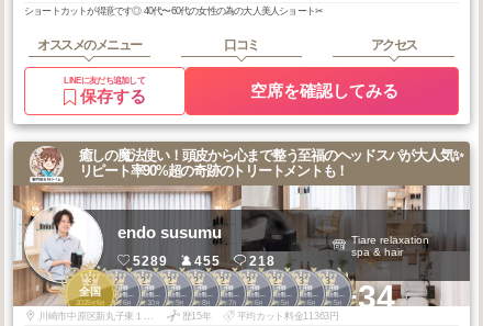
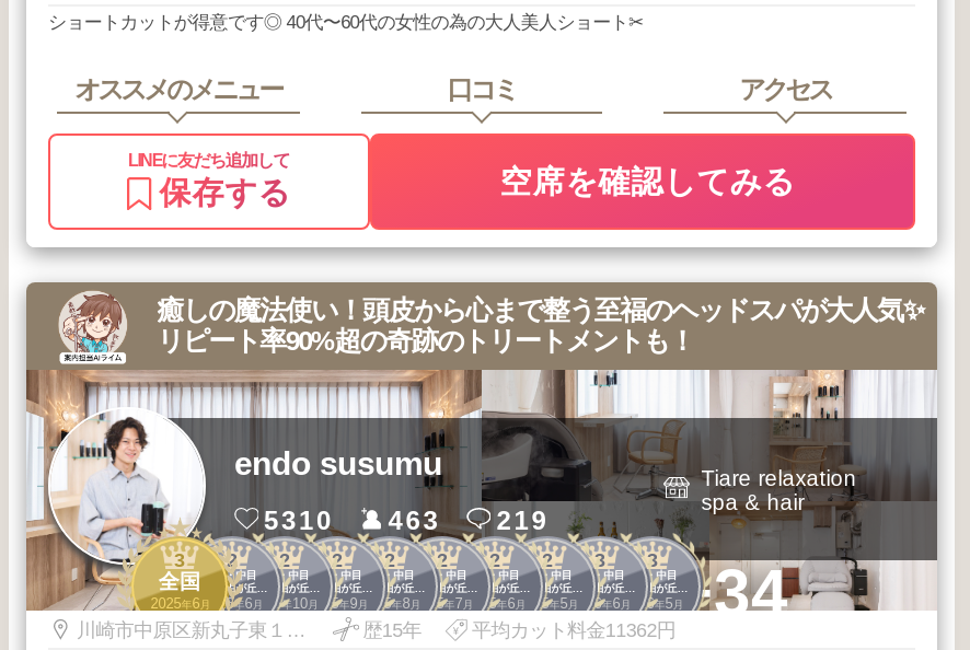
- 5289
+ 5310

- 455
+ 463

- 218
+ 219

- 平均カット料金11363円
+ 平均カット料金11362円
